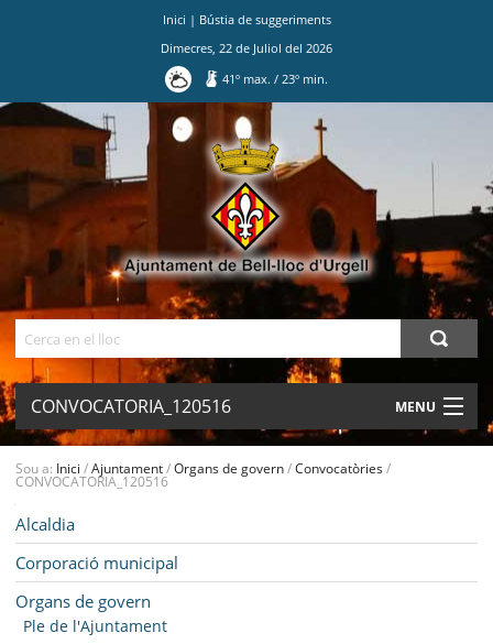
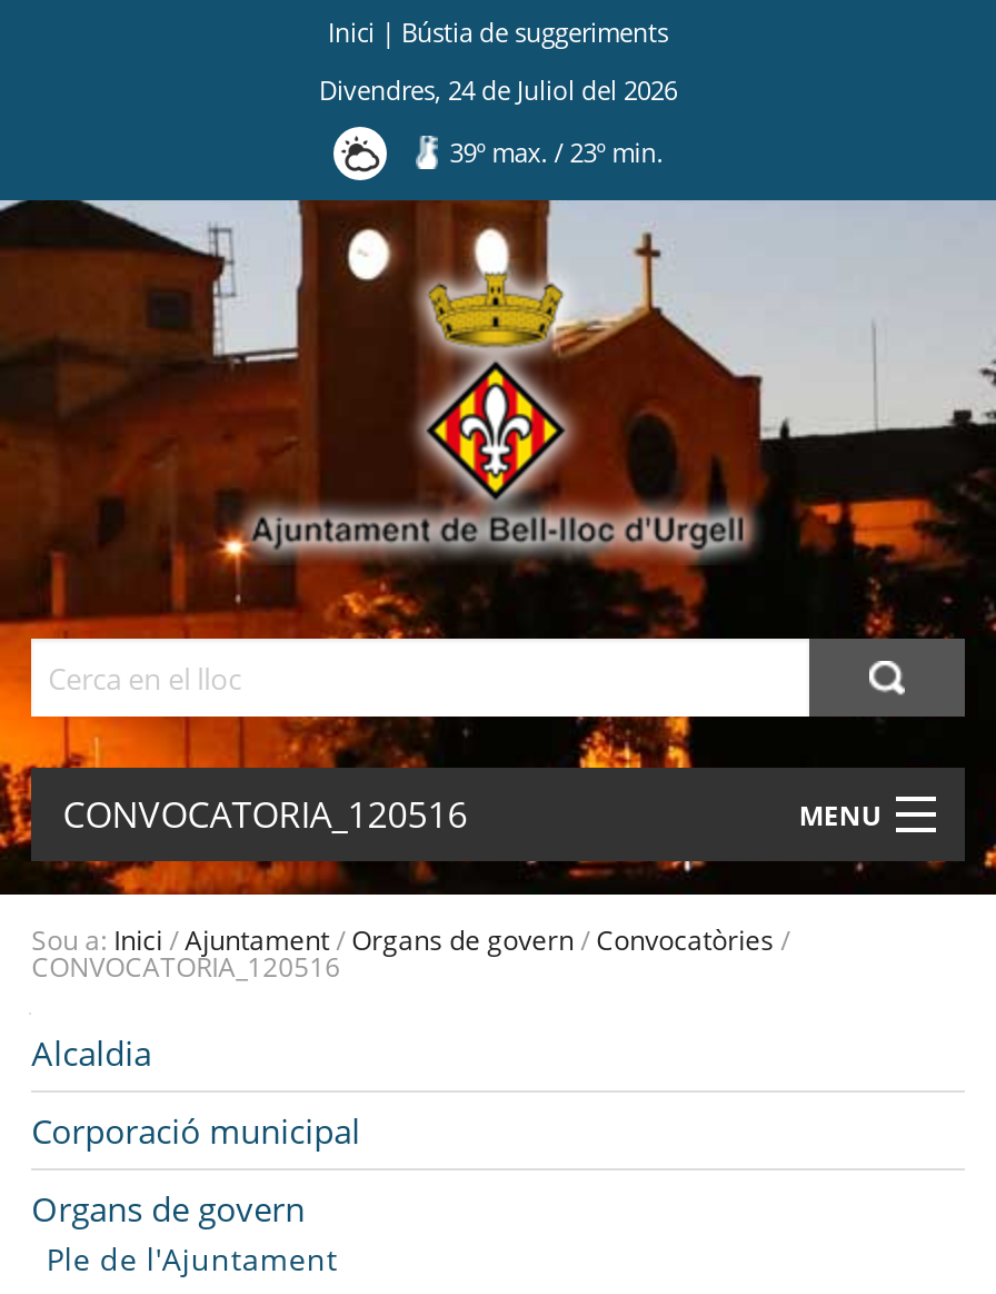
- Dimecres, 22 de Juliol del 2026
+ Divendres, 24 de Juliol del 2026

- 41º max. / 23º min.
+ 39º max. / 23º min.
